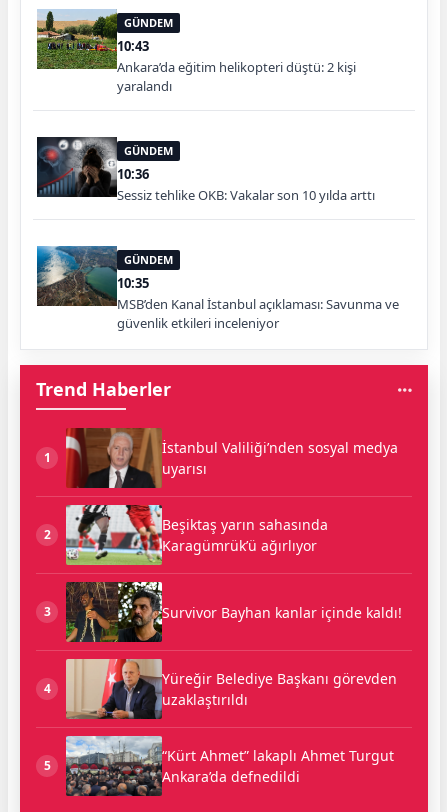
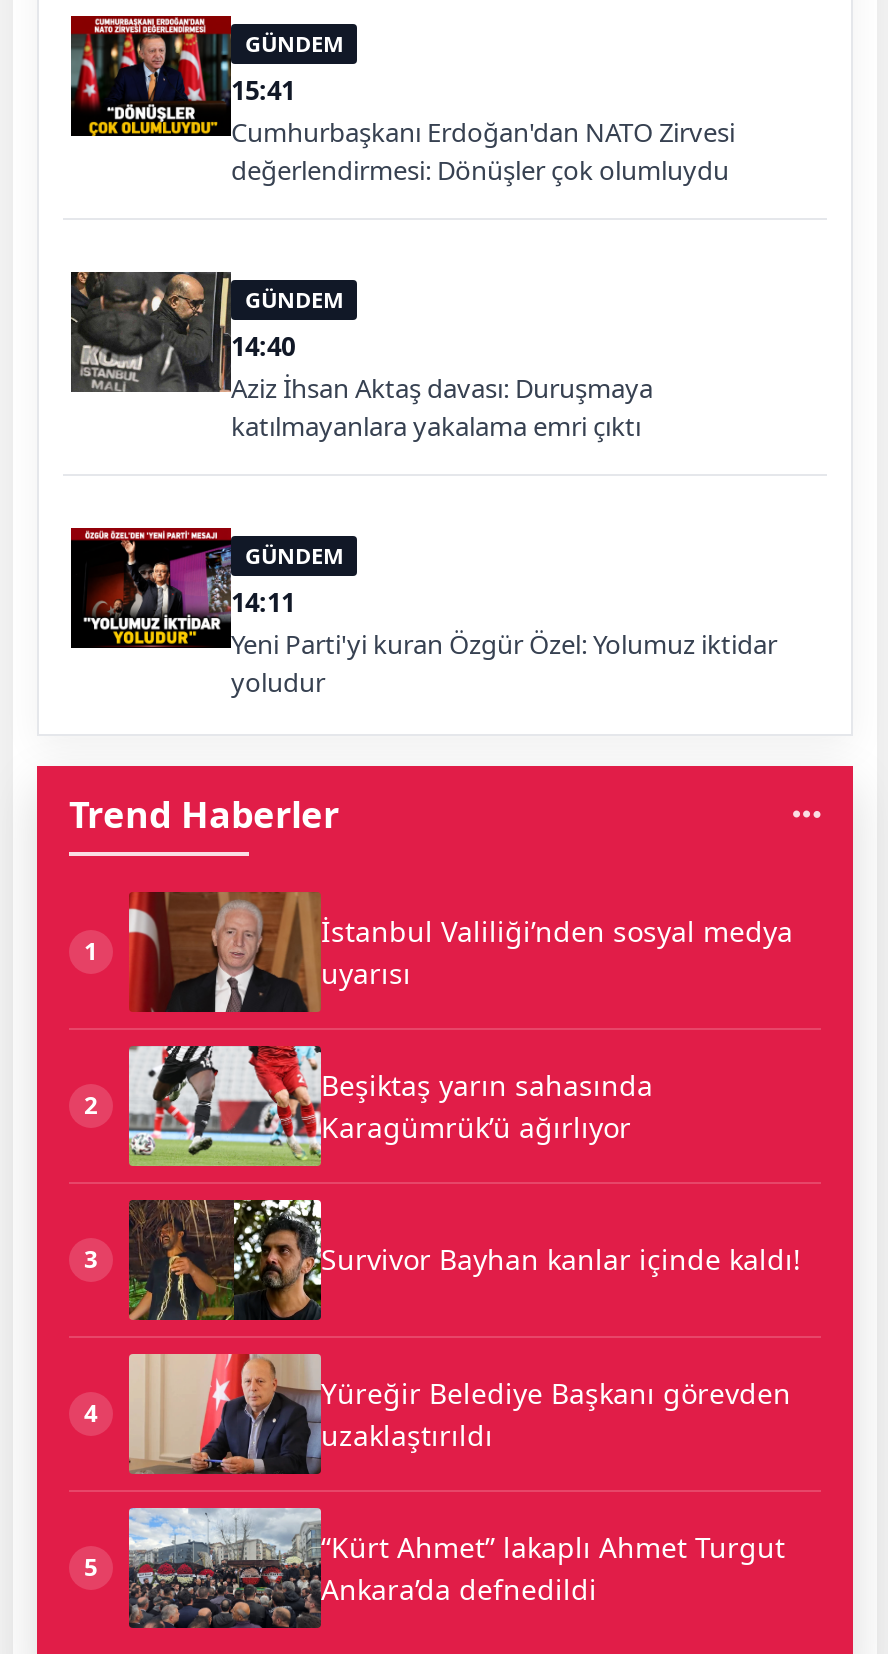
- [image]
- 10:43
- Ankara’da eğitim helikopteri düştü: 2 kişi
- yaralandı
+ [image]
+ 15:41
+ Cumhurbaşkanı Erdoğan'dan NATO Zirvesi
+ değerlendirmesi: Dönüşler çok olumluydu

- [image]
- 10:36
- Sessiz tehlike OKB: Vakalar son 10 yılda arttı
+ [image]
+ 14:40
+ Aziz İhsan Aktaş davası: Duruşmaya
+ katılmayanlara yakalama emri çıktı

- [image]
- 10:35
- MSB’den Kanal İstanbul açıklaması: Savunma ve
- güvenlik etkileri inceleniyor
+ [image]
+ 14:11
+ Yeni Parti'yi kuran Özgür Özel: Yolumuz iktidar
+ yoludur
